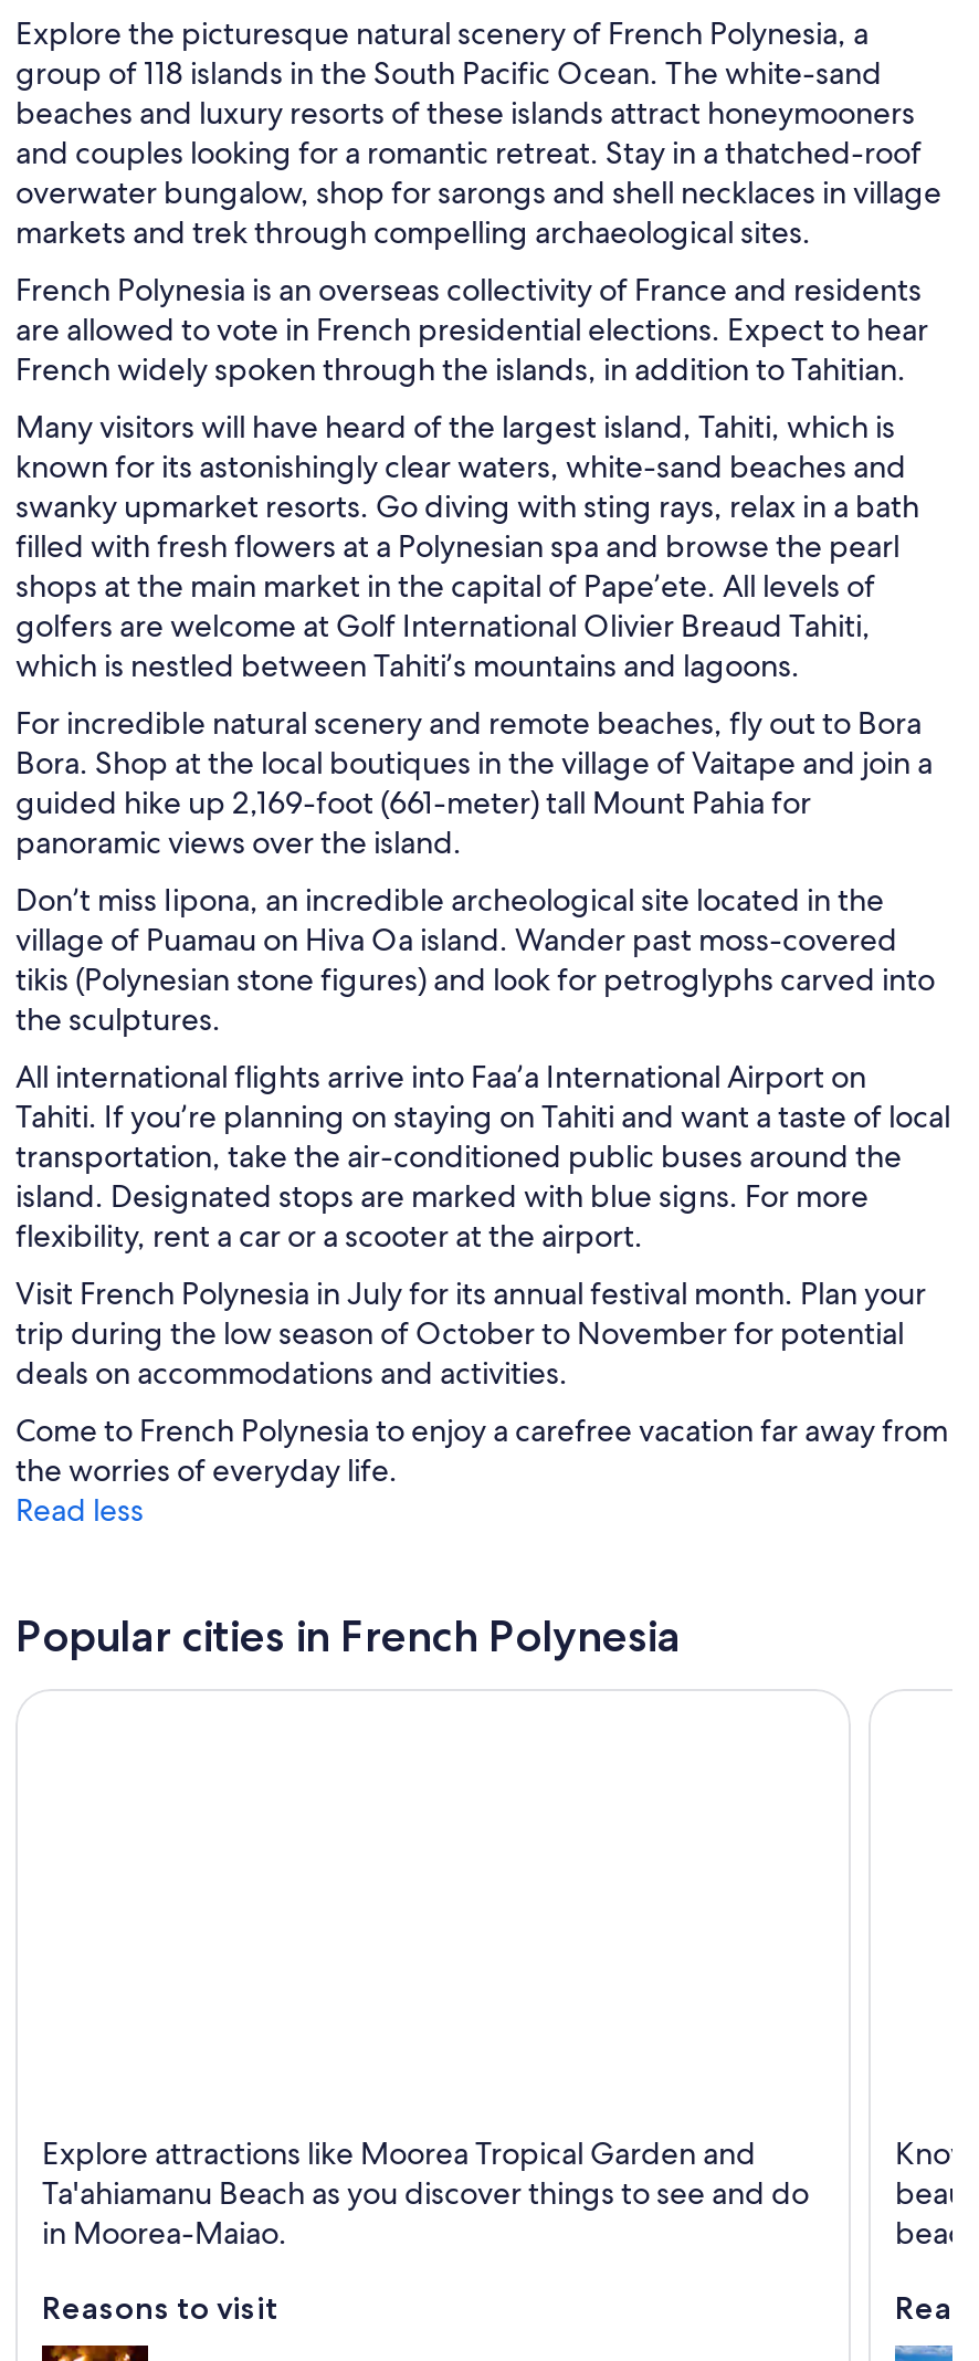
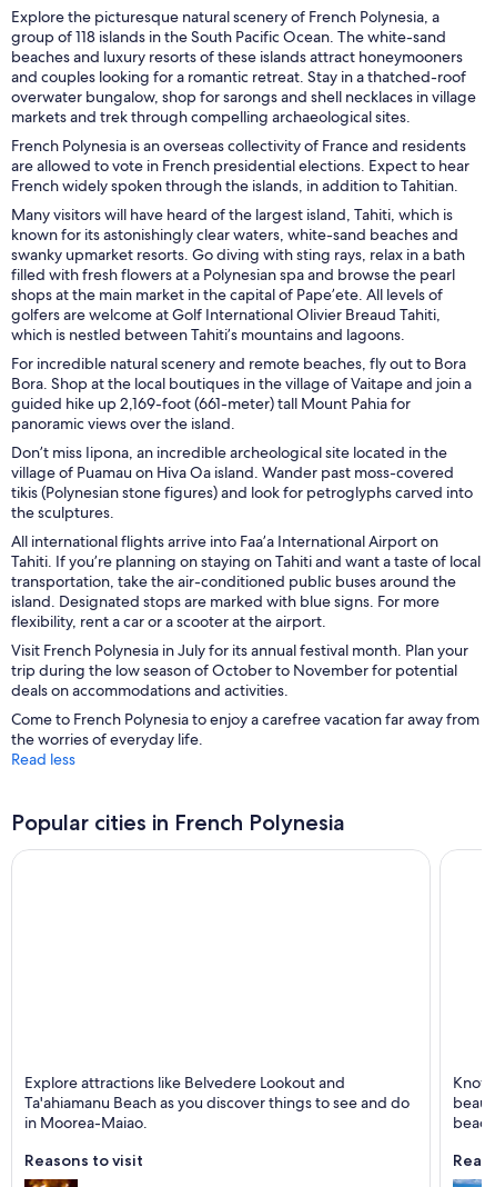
- Explore attractions like Moorea Tropical Garden and
+ Explore attractions like Belvedere Lookout and
